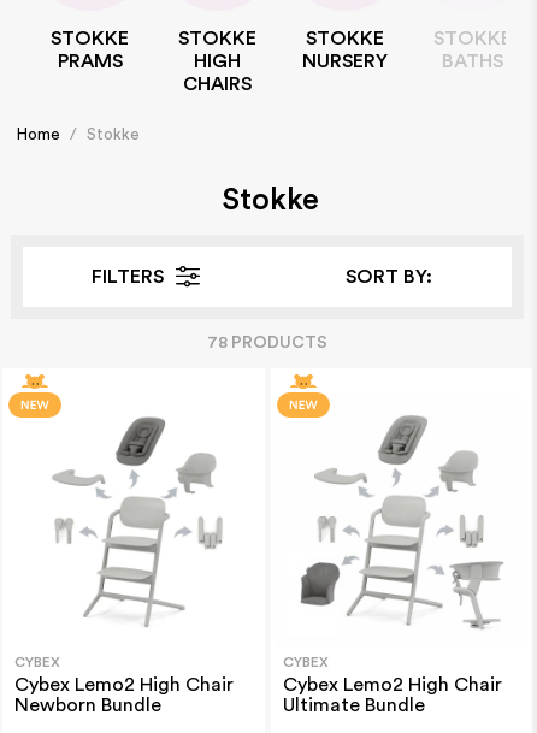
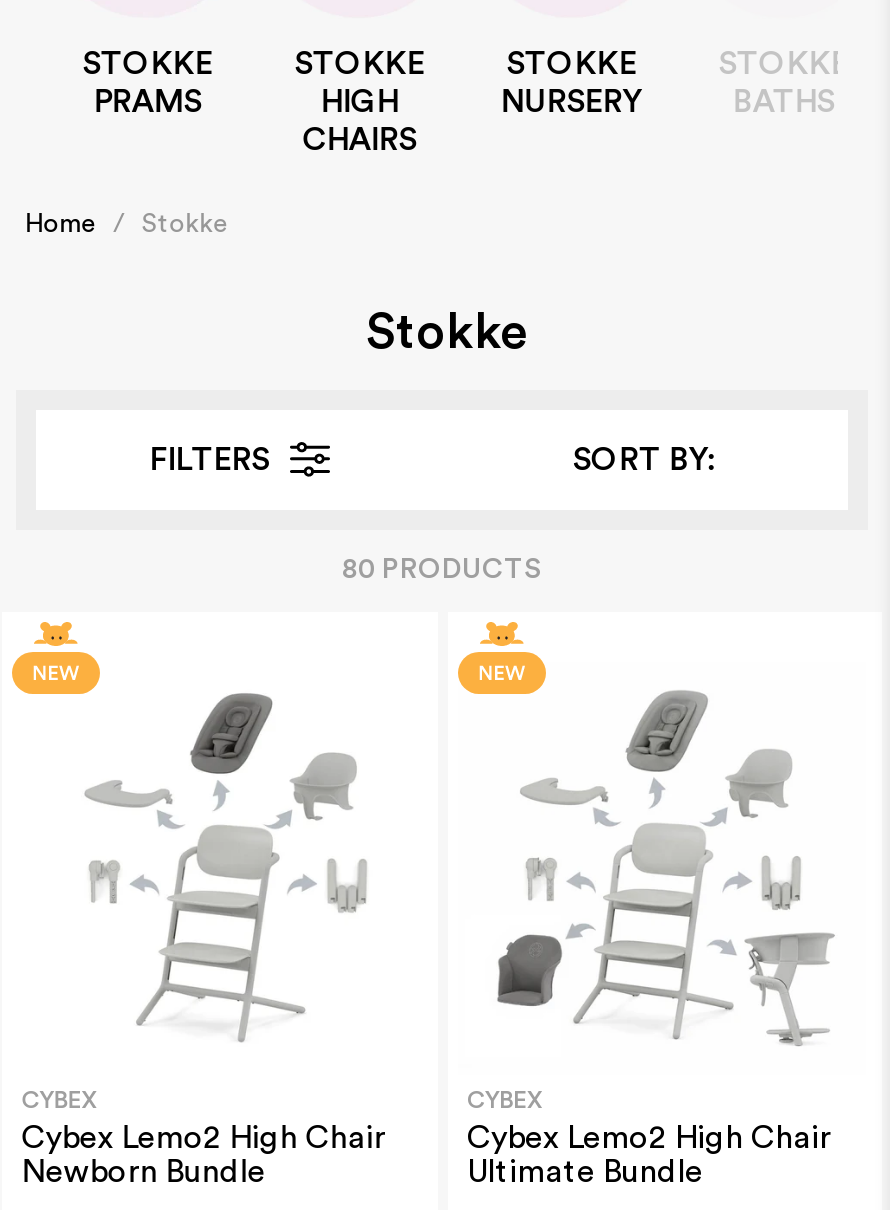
- 78 PRODUCTS
+ 80 PRODUCTS
